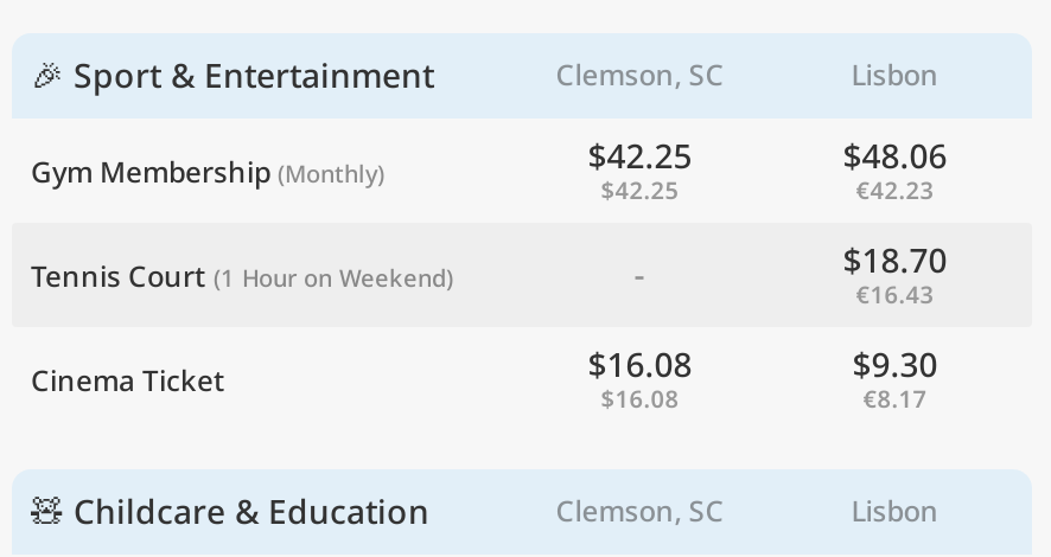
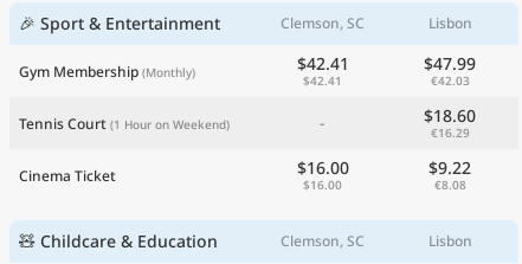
- $42.25
+ $42.41

- $48.06
+ $47.99

- $42.25
+ $42.41

- €42.23
+ €42.03

- $18.70
+ $18.60

- €16.43
+ €16.29

- $16.08
+ $16.00

- $9.30
+ $9.22

- $16.08
+ $16.00

- €8.17
+ €8.08
